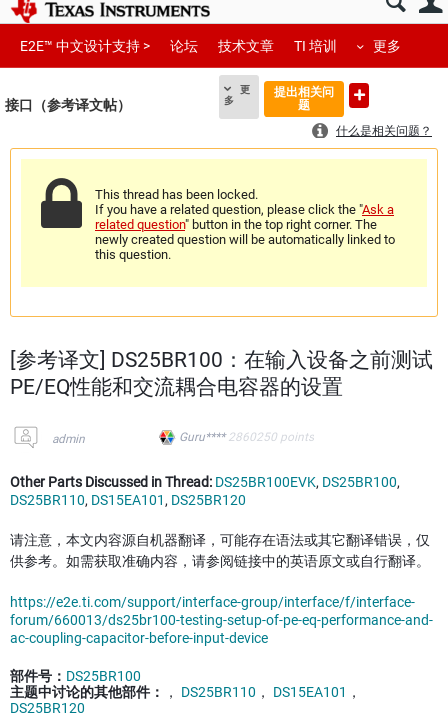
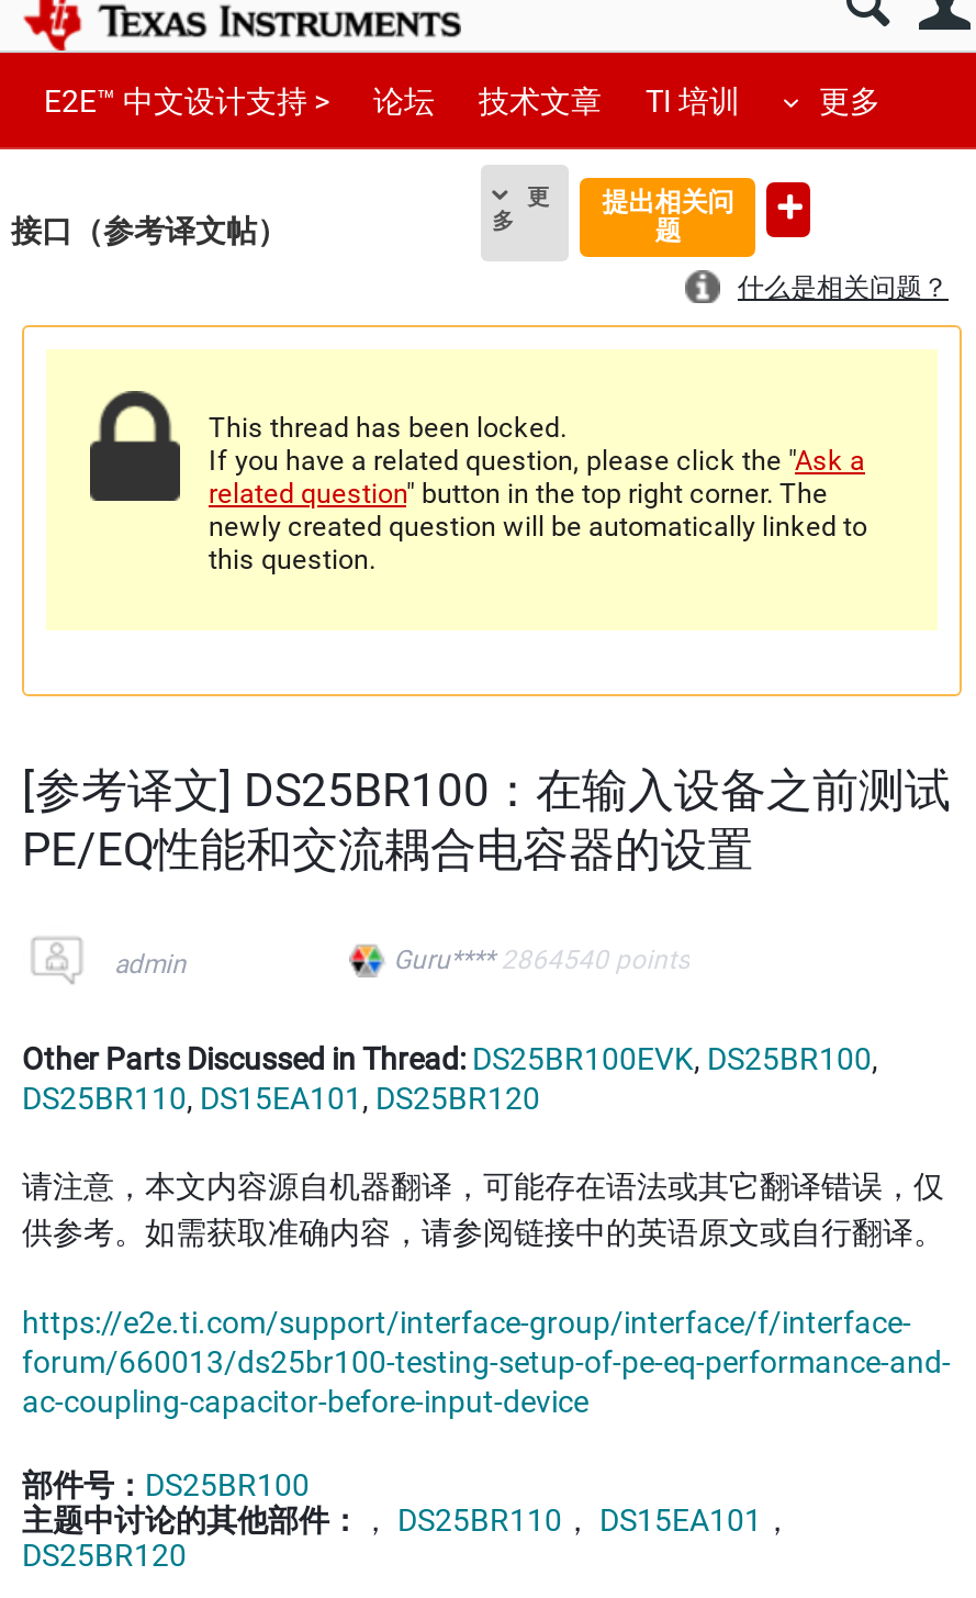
- Guru**** 2860250 points
+ Guru**** 2864540 points
